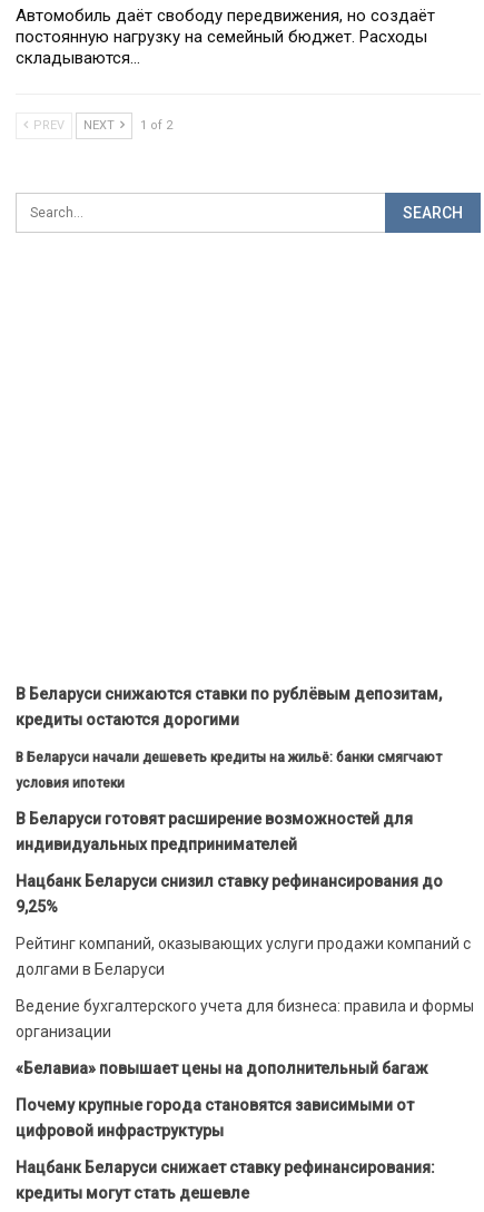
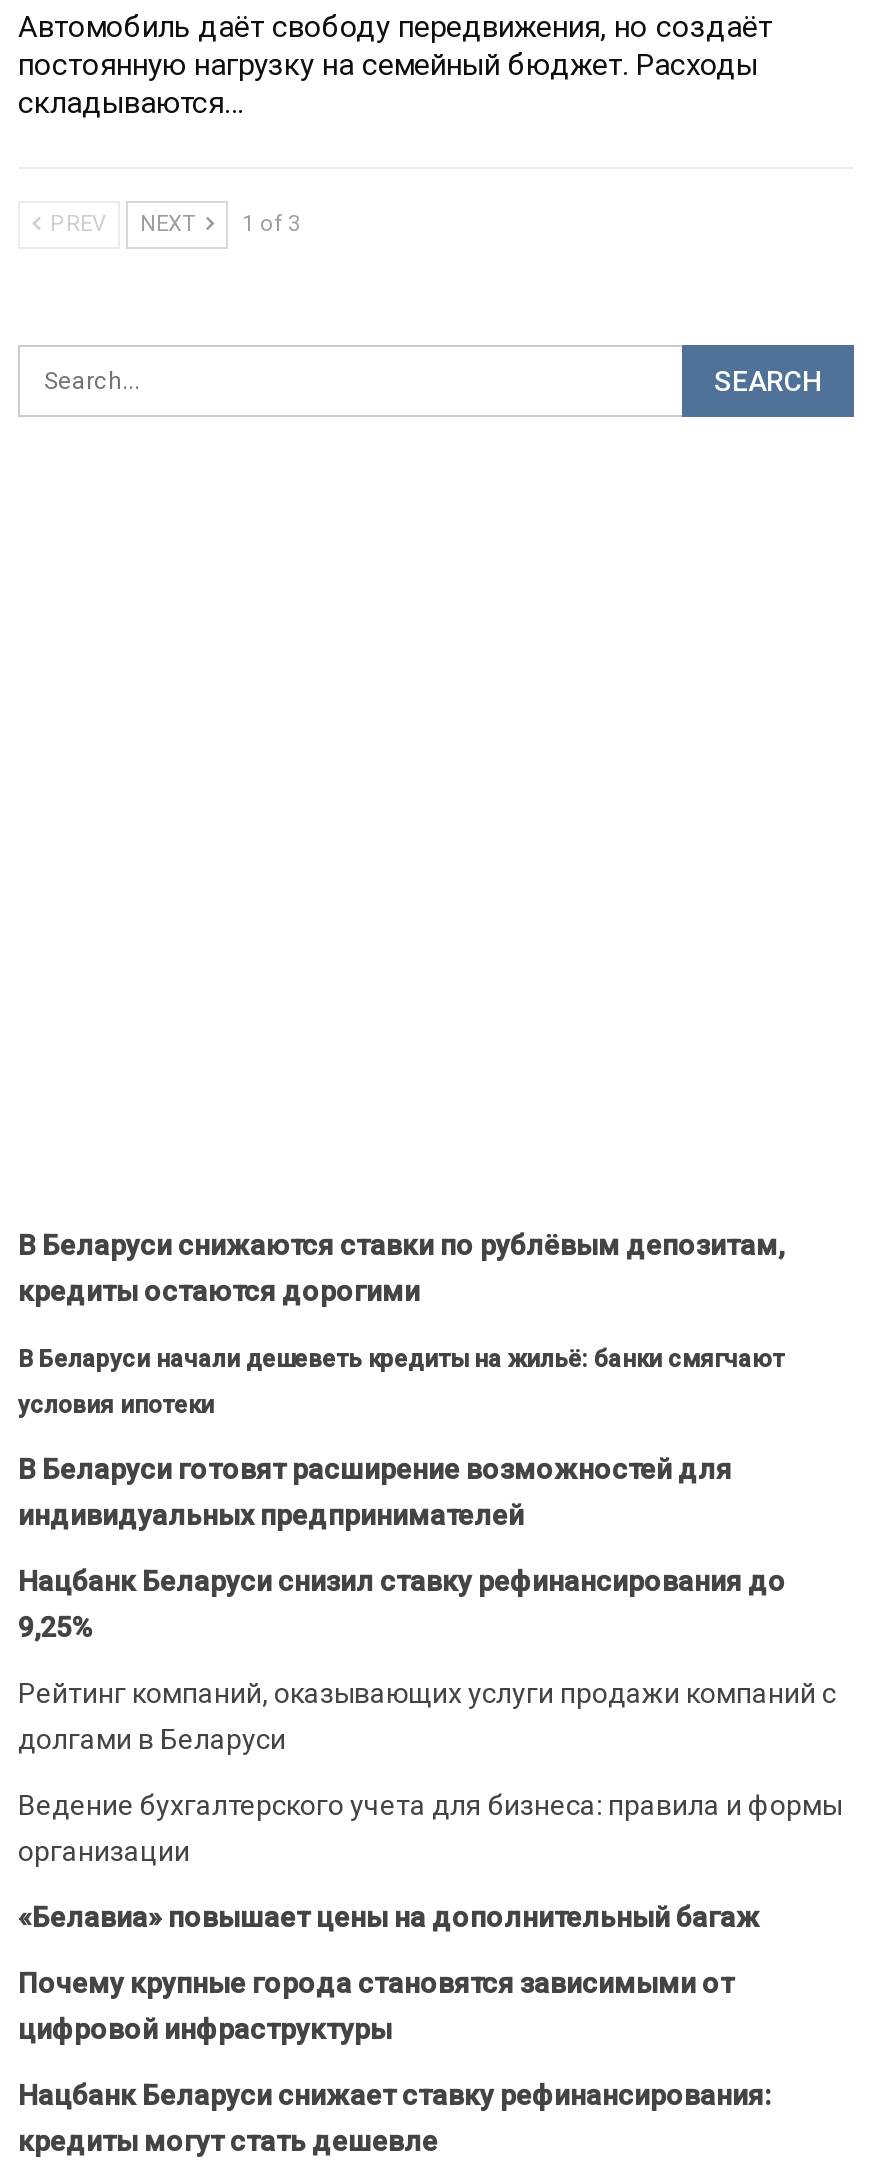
- PREV NEXT 1 of 2
+ PREV NEXT 1 of 3
